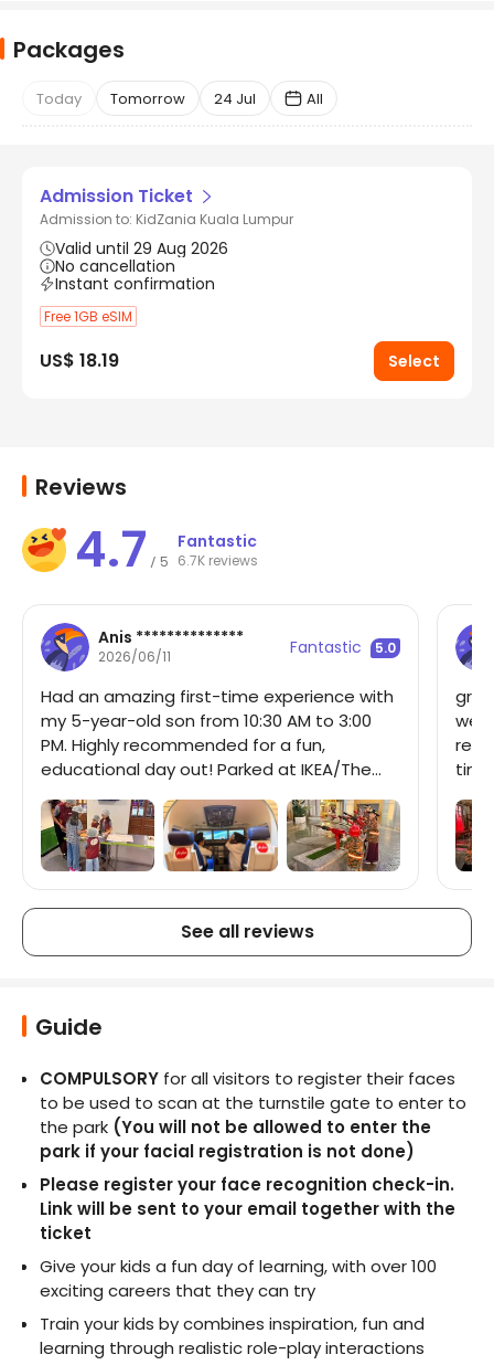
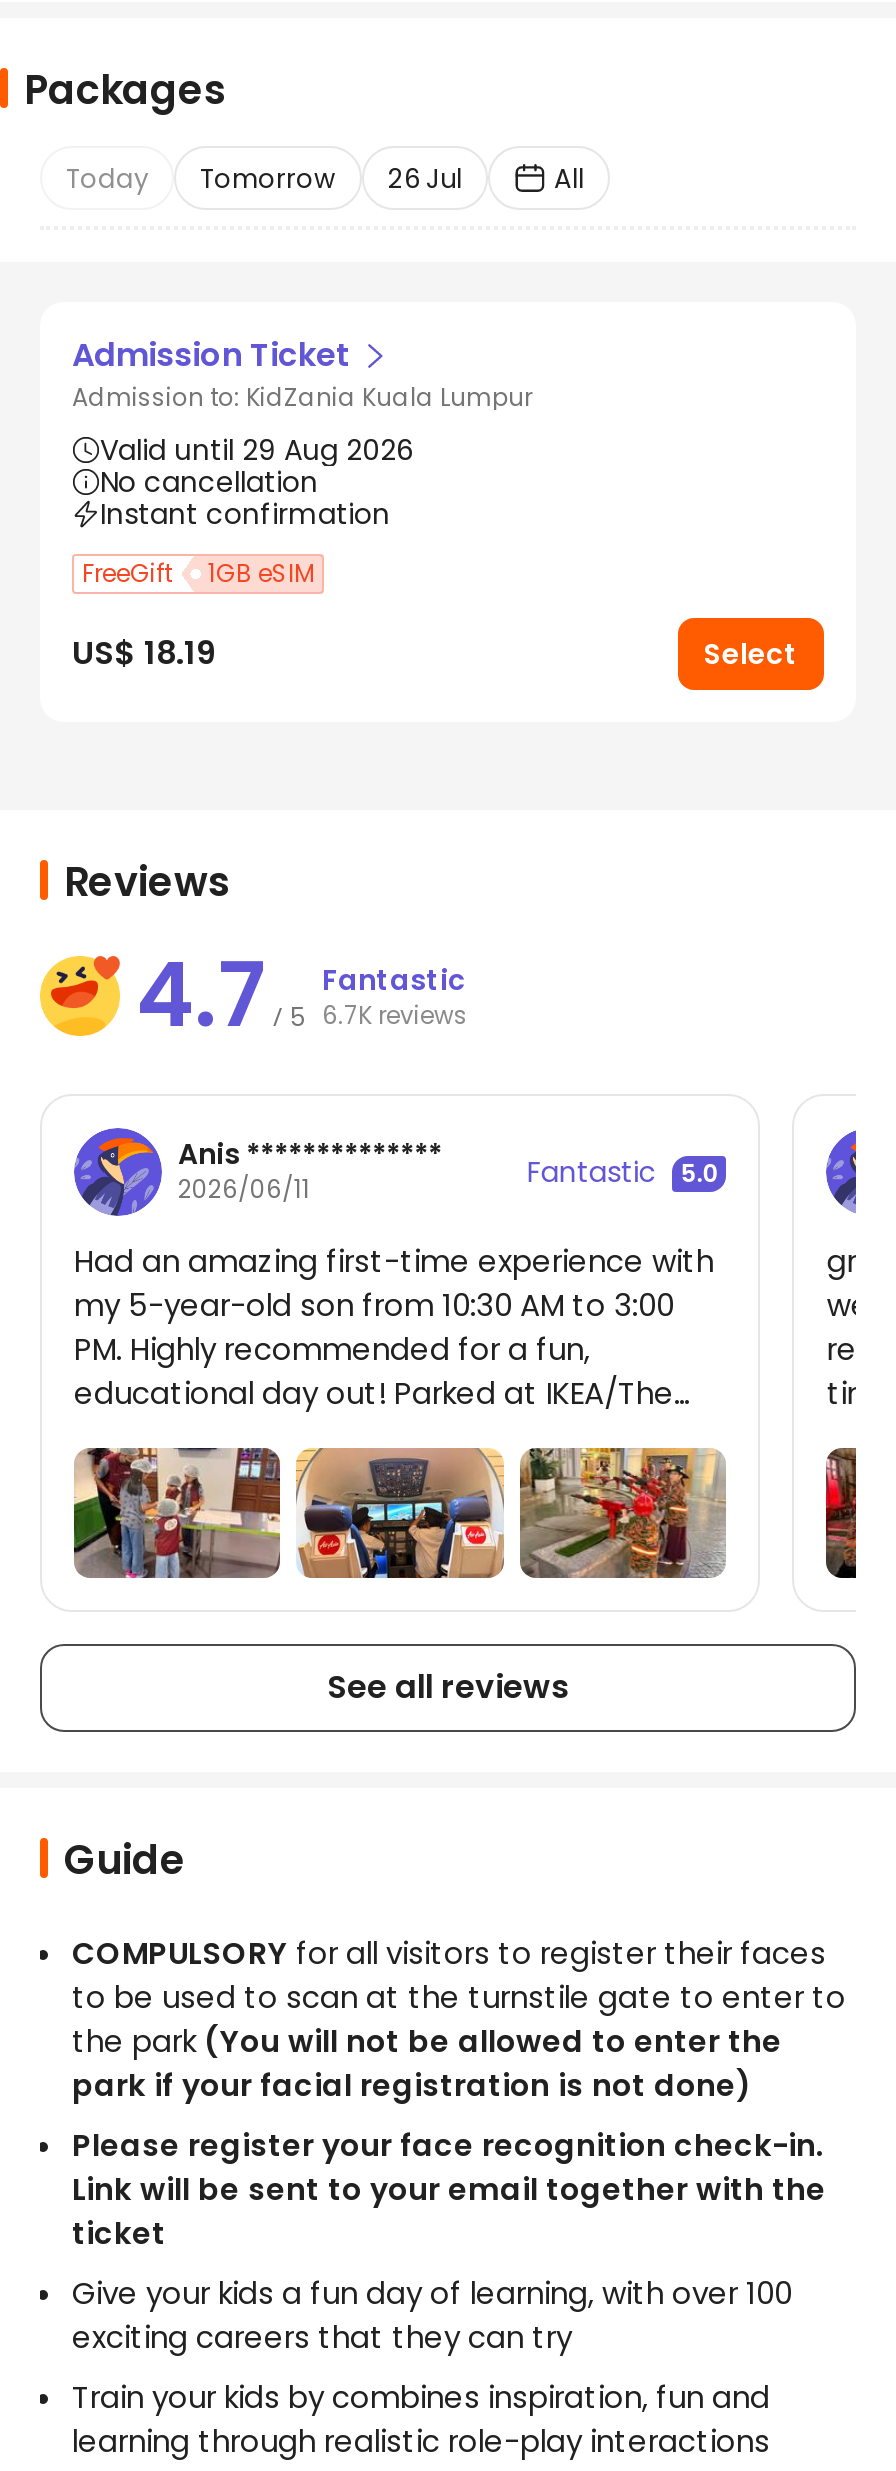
- Today Tomorrow 24 Jul
+ Today Tomorrow 26 Jul

- Free 1GB eSIM
+ 1GB eSIM
+ FreeGift
